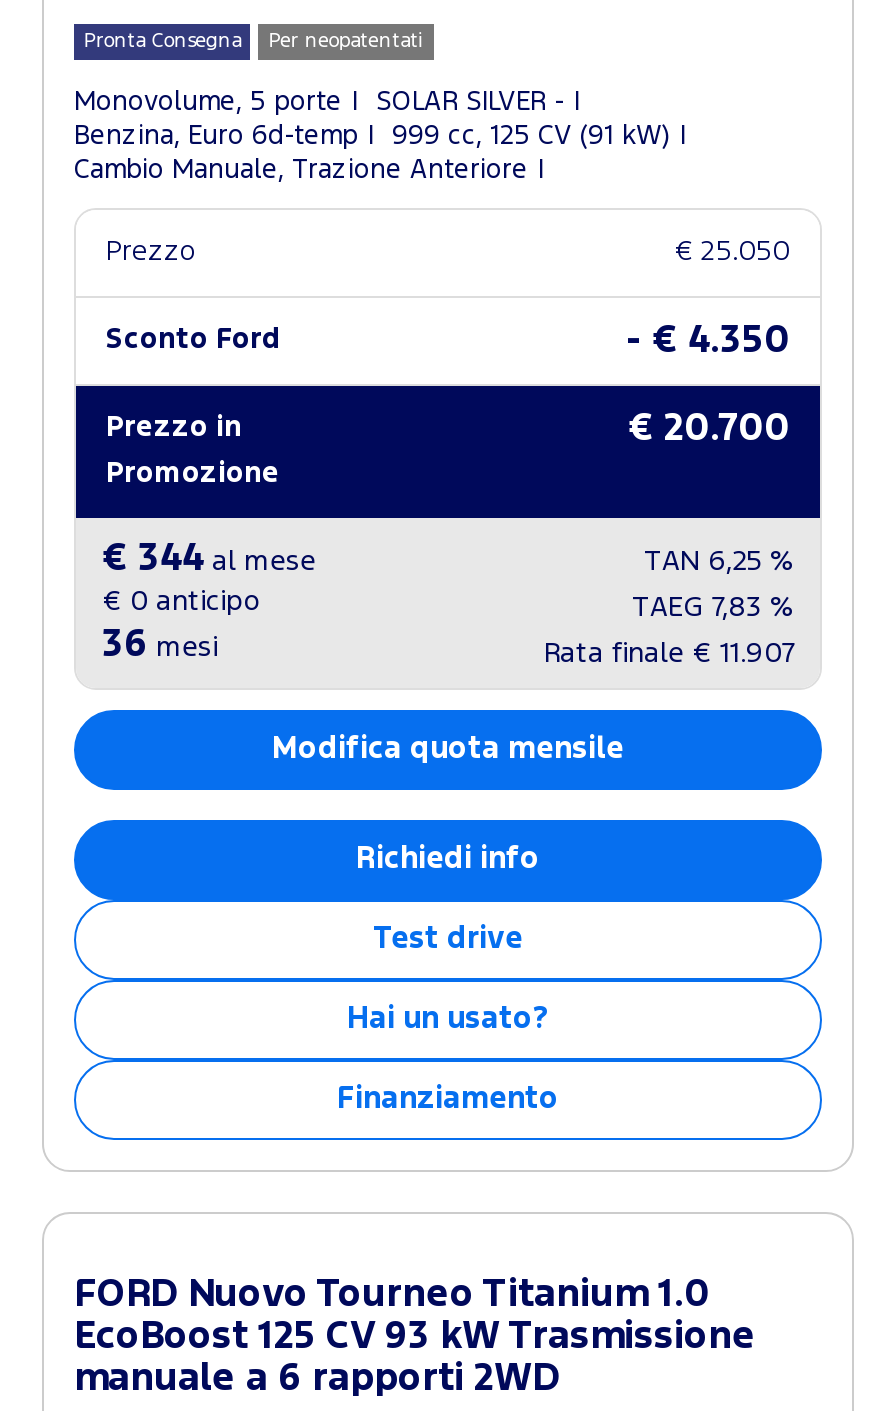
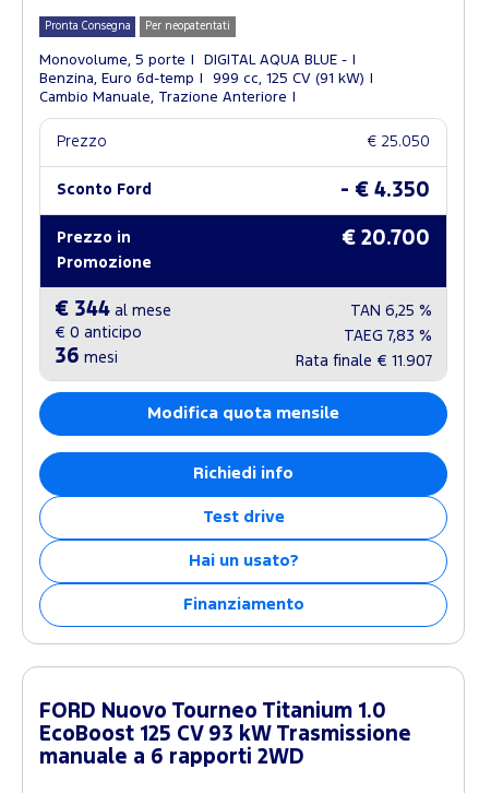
- SOLAR SILVER -
+ DIGITAL AQUA BLUE -
